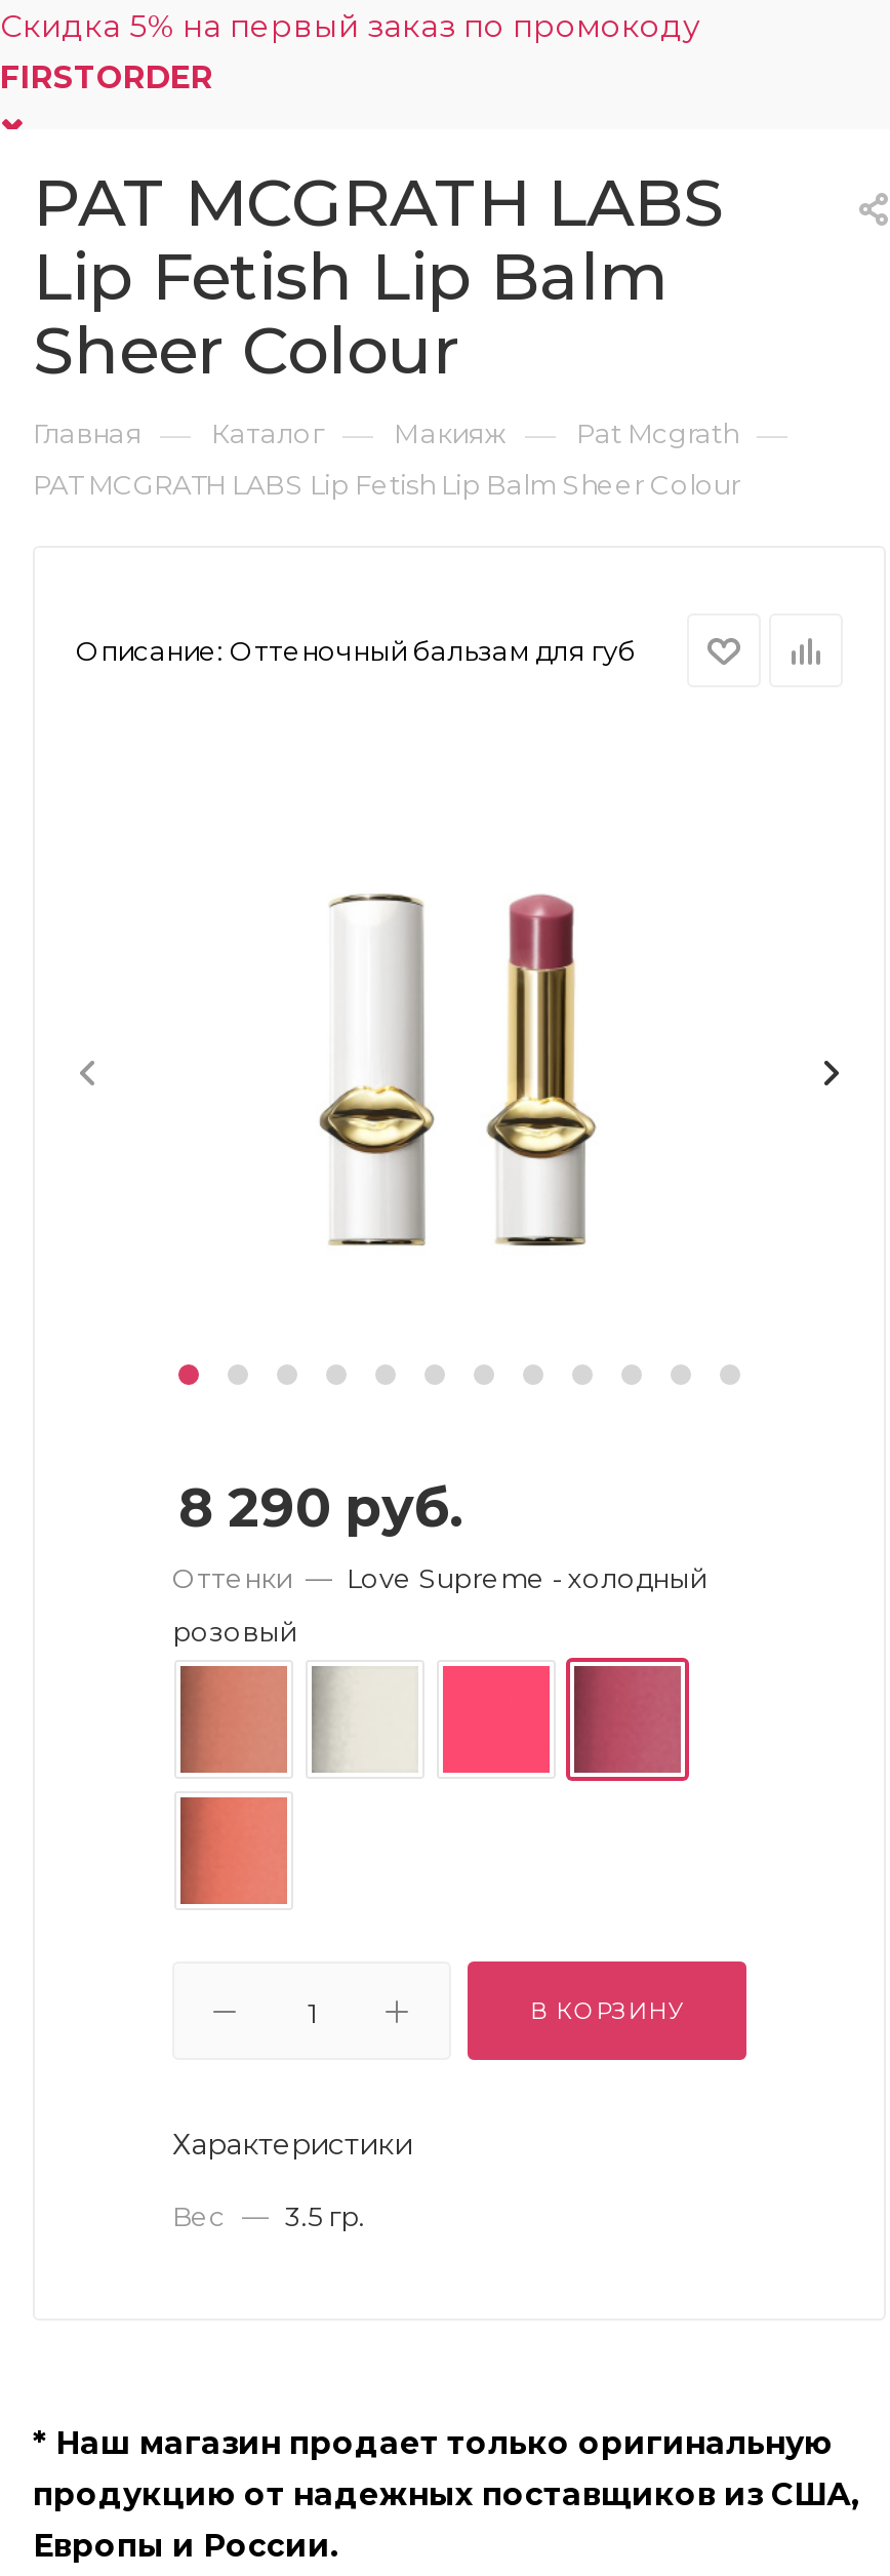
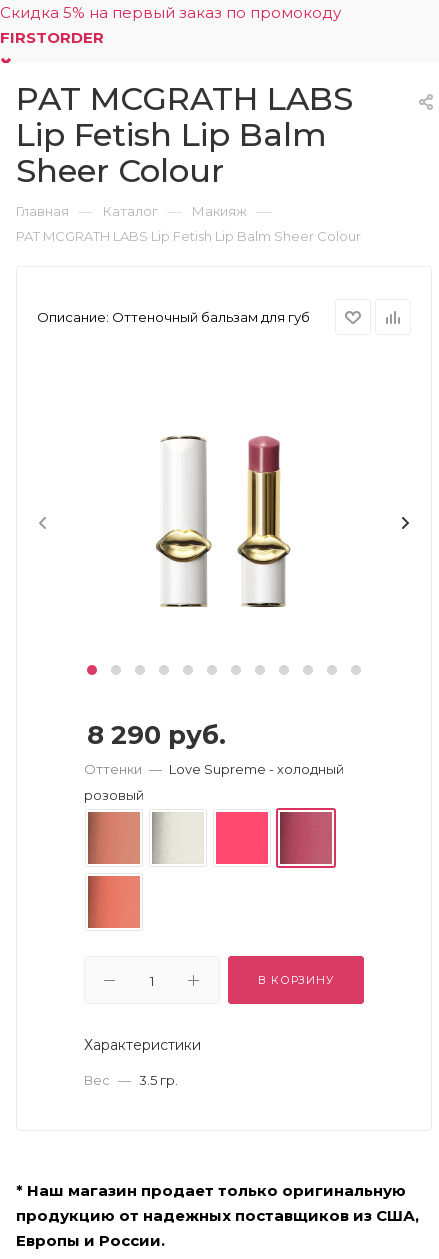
- Pat Mcgrath —
